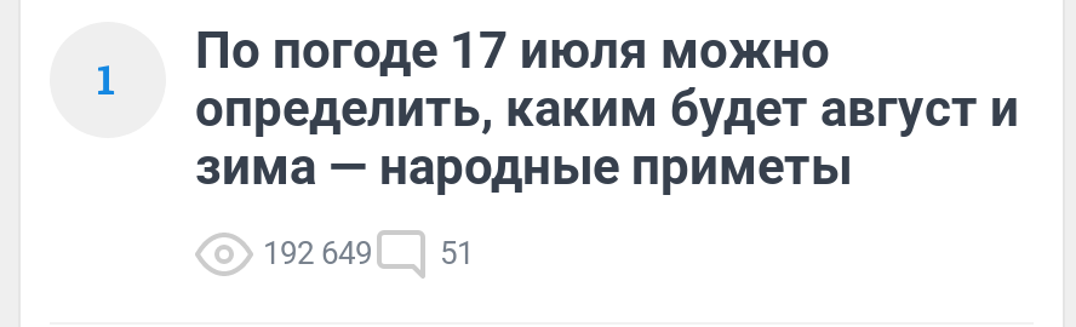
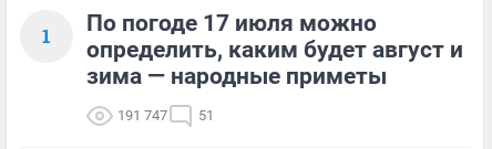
- 192 649 51
+ 191 747 51
